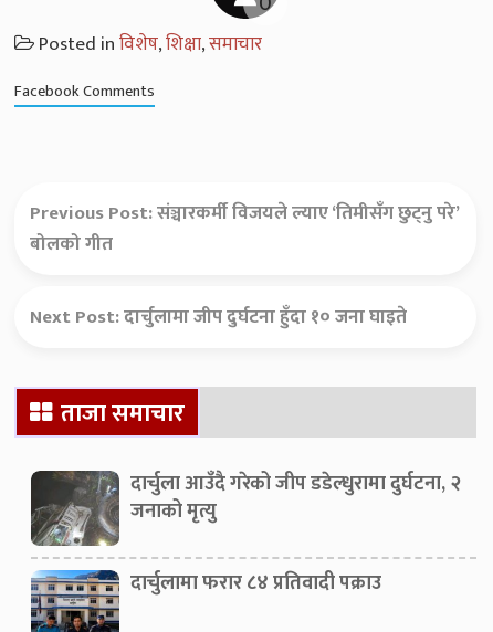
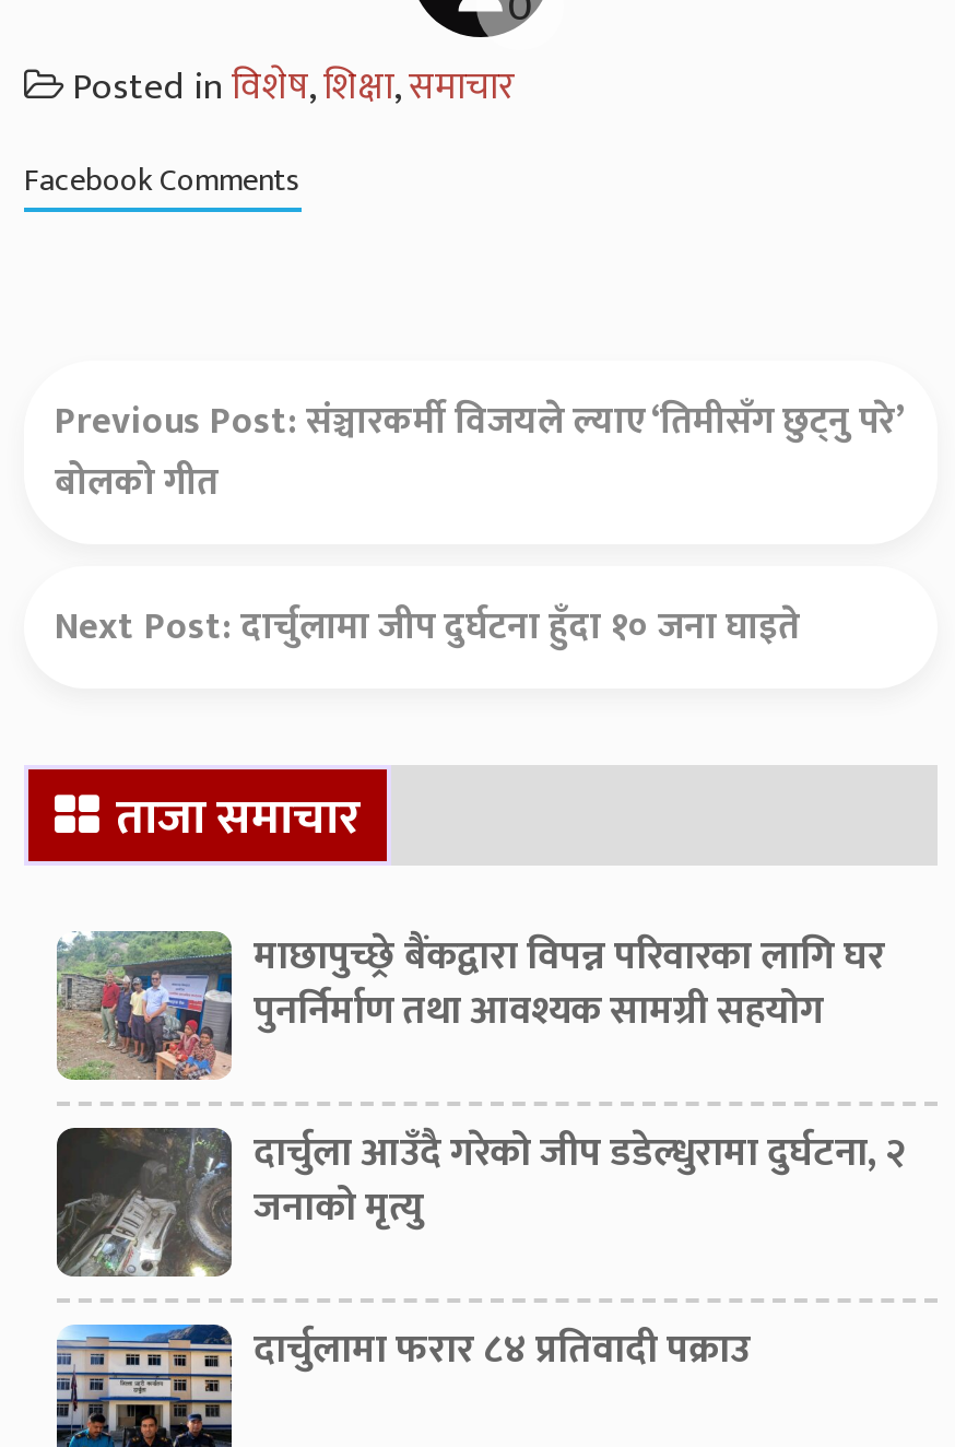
+ [image]
+ माछापुच्छ्रे बैंकद्वारा विपन्न परिवारका लागि घर
+ पुनर्निर्माण तथा आवश्यक सामग्री सहयोग
